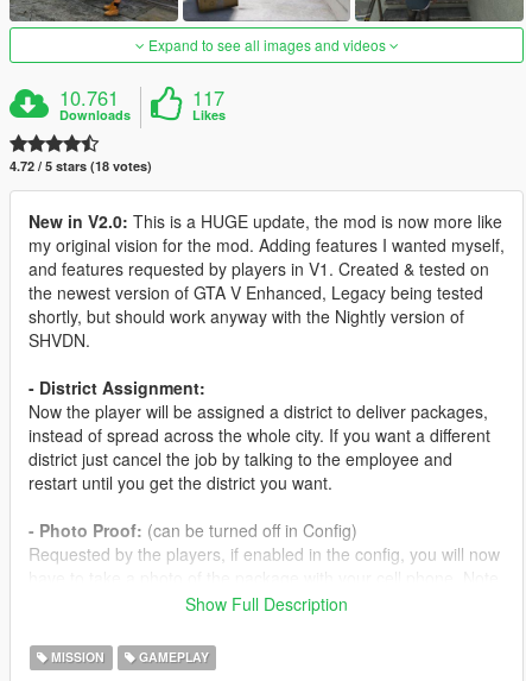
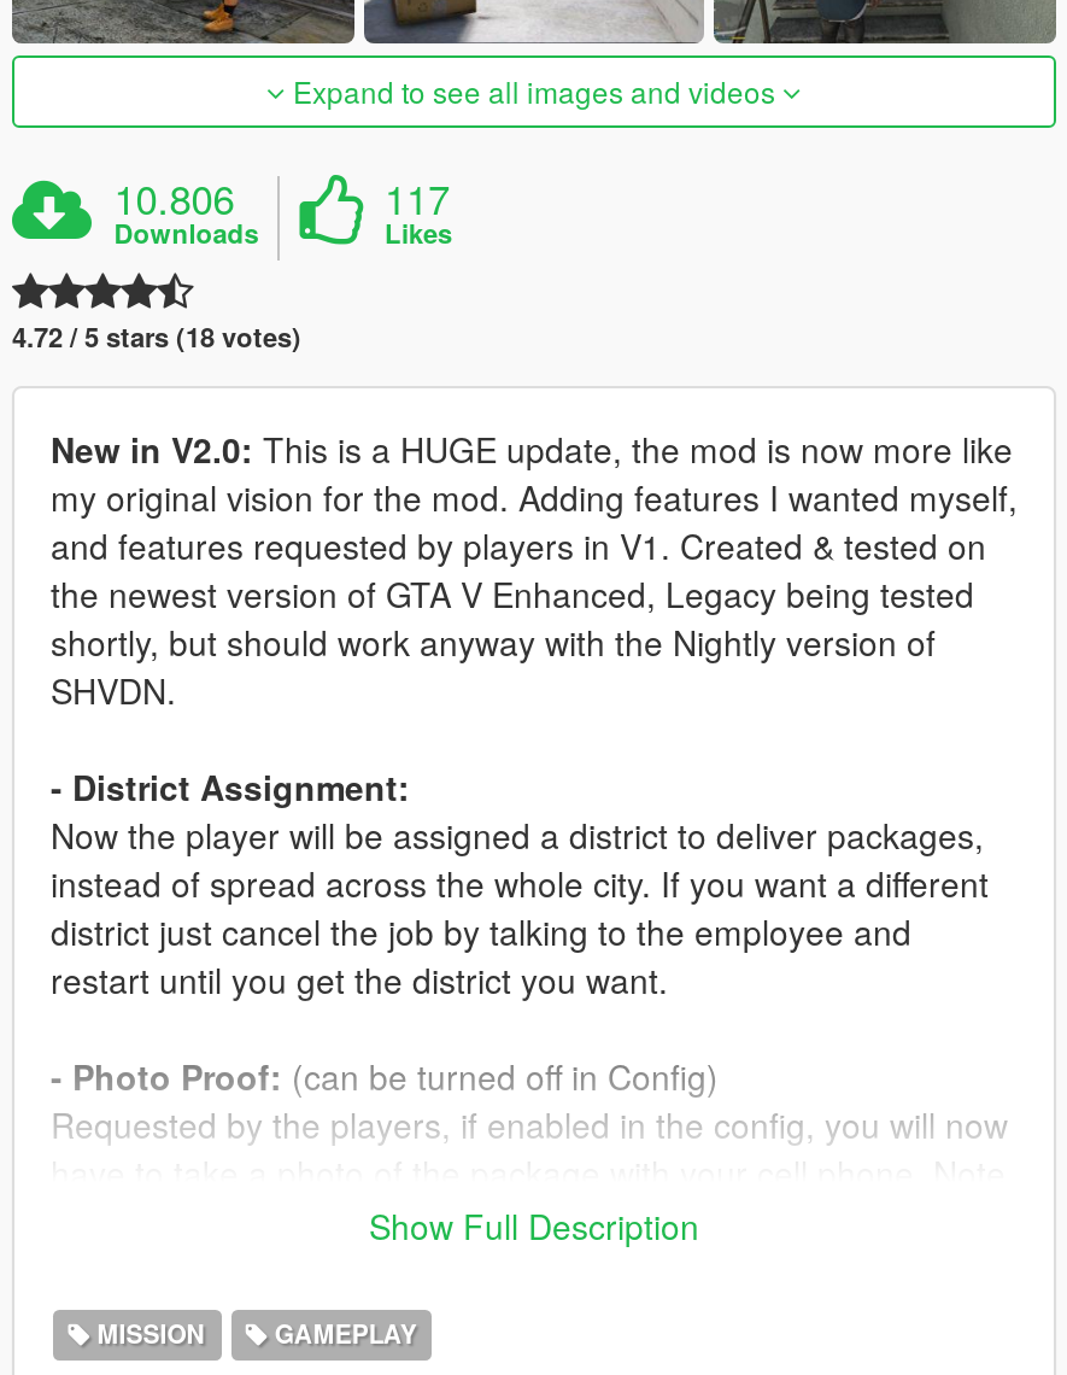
- 10.761
+ 10.806
